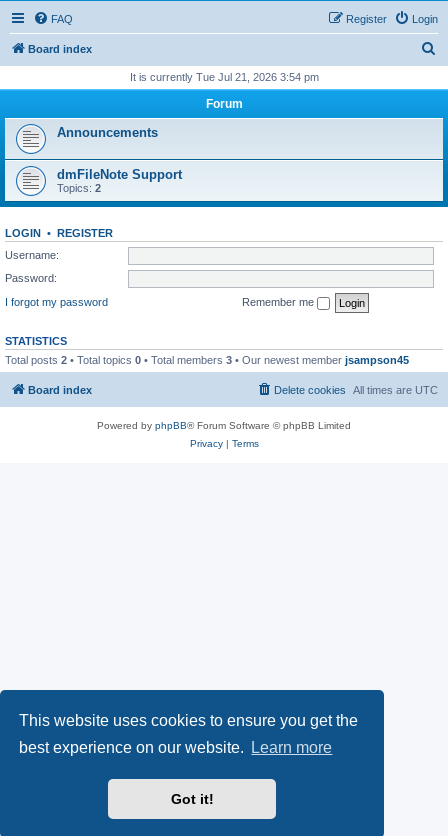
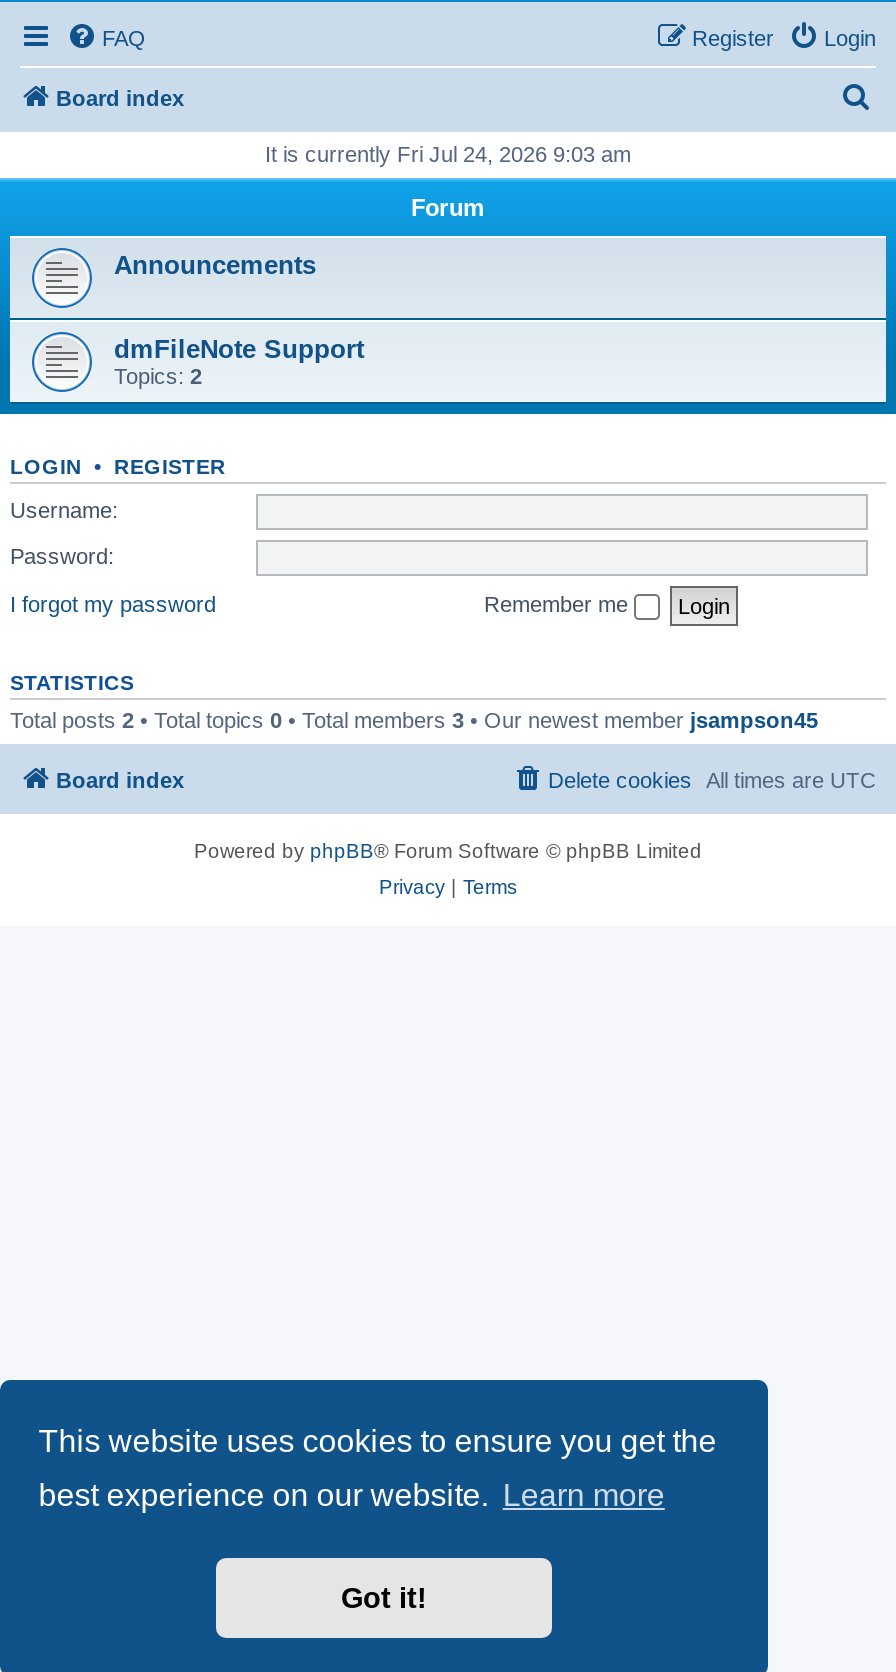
- It is currently Tue Jul 21, 2026 3:54 pm
+ It is currently Fri Jul 24, 2026 9:03 am
